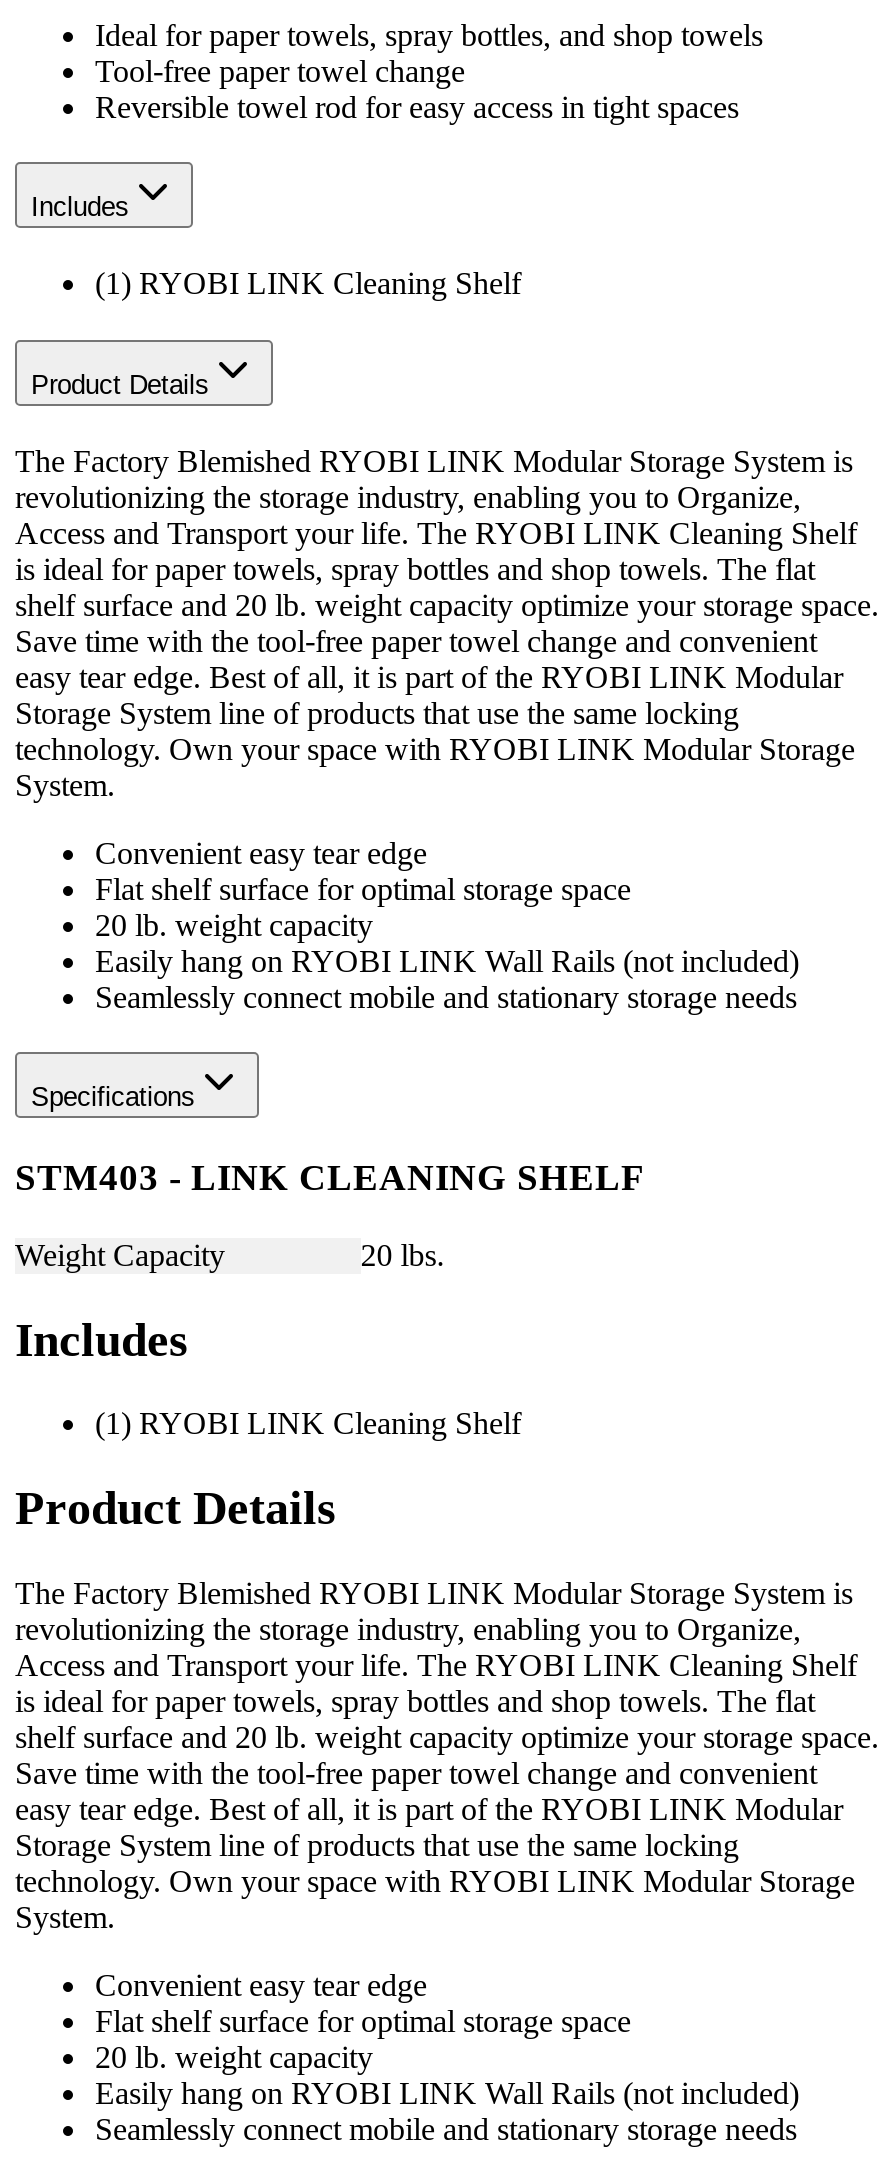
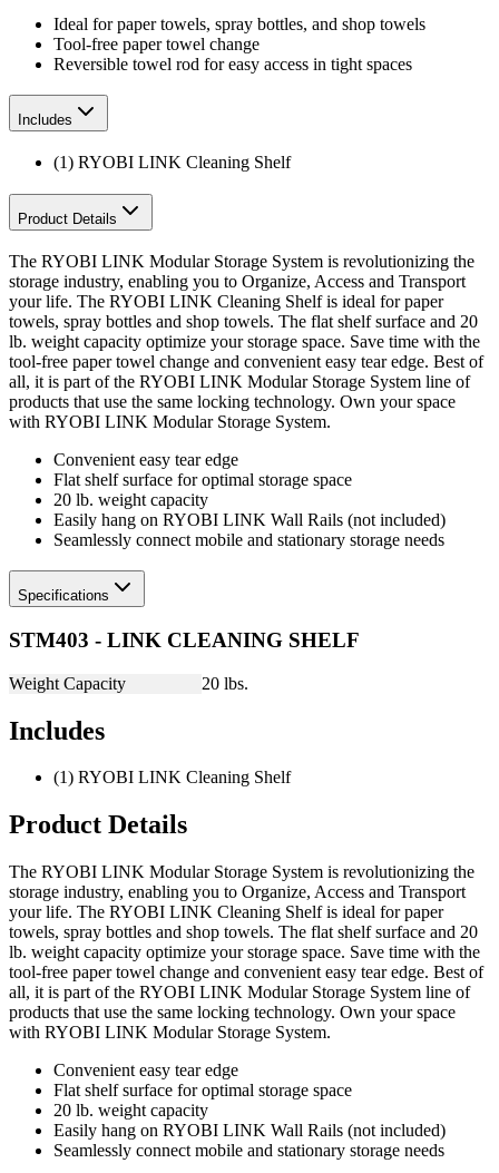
- The Factory Blemished RYOBI LINK Modular Storage System is
- revolutionizing the storage industry, enabling you to Organize,
- Access and Transport your life. The RYOBI LINK Cleaning Shelf
- is ideal for paper towels, spray bottles and shop towels. The flat
- shelf surface and 20 lb. weight capacity optimize your storage space.
- Save time with the tool-free paper towel change and convenient
- easy tear edge. Best of all, it is part of the RYOBI LINK Modular
- Storage System line of products that use the same locking
- technology. Own your space with RYOBI LINK Modular Storage
- System.
+ The RYOBI LINK Modular Storage System is revolutionizing the
+ storage industry, enabling you to Organize, Access and Transport
+ your life. The RYOBI LINK Cleaning Shelf is ideal for paper
+ towels, spray bottles and shop towels. The flat shelf surface and 20
+ lb. weight capacity optimize your storage space. Save time with the
+ tool-free paper towel change and convenient easy tear edge. Best of
+ all, it is part of the RYOBI LINK Modular Storage System line of
+ products that use the same locking technology. Own your space
+ with RYOBI LINK Modular Storage System.

- The Factory Blemished RYOBI LINK Modular Storage System is
- revolutionizing the storage industry, enabling you to Organize,
- Access and Transport your life. The RYOBI LINK Cleaning Shelf
- is ideal for paper towels, spray bottles and shop towels. The flat
- shelf surface and 20 lb. weight capacity optimize your storage space.
- Save time with the tool-free paper towel change and convenient
- easy tear edge. Best of all, it is part of the RYOBI LINK Modular
- Storage System line of products that use the same locking
- technology. Own your space with RYOBI LINK Modular Storage
- System.
+ The RYOBI LINK Modular Storage System is revolutionizing the
+ storage industry, enabling you to Organize, Access and Transport
+ your life. The RYOBI LINK Cleaning Shelf is ideal for paper
+ towels, spray bottles and shop towels. The flat shelf surface and 20
+ lb. weight capacity optimize your storage space. Save time with the
+ tool-free paper towel change and convenient easy tear edge. Best of
+ all, it is part of the RYOBI LINK Modular Storage System line of
+ products that use the same locking technology. Own your space
+ with RYOBI LINK Modular Storage System.
